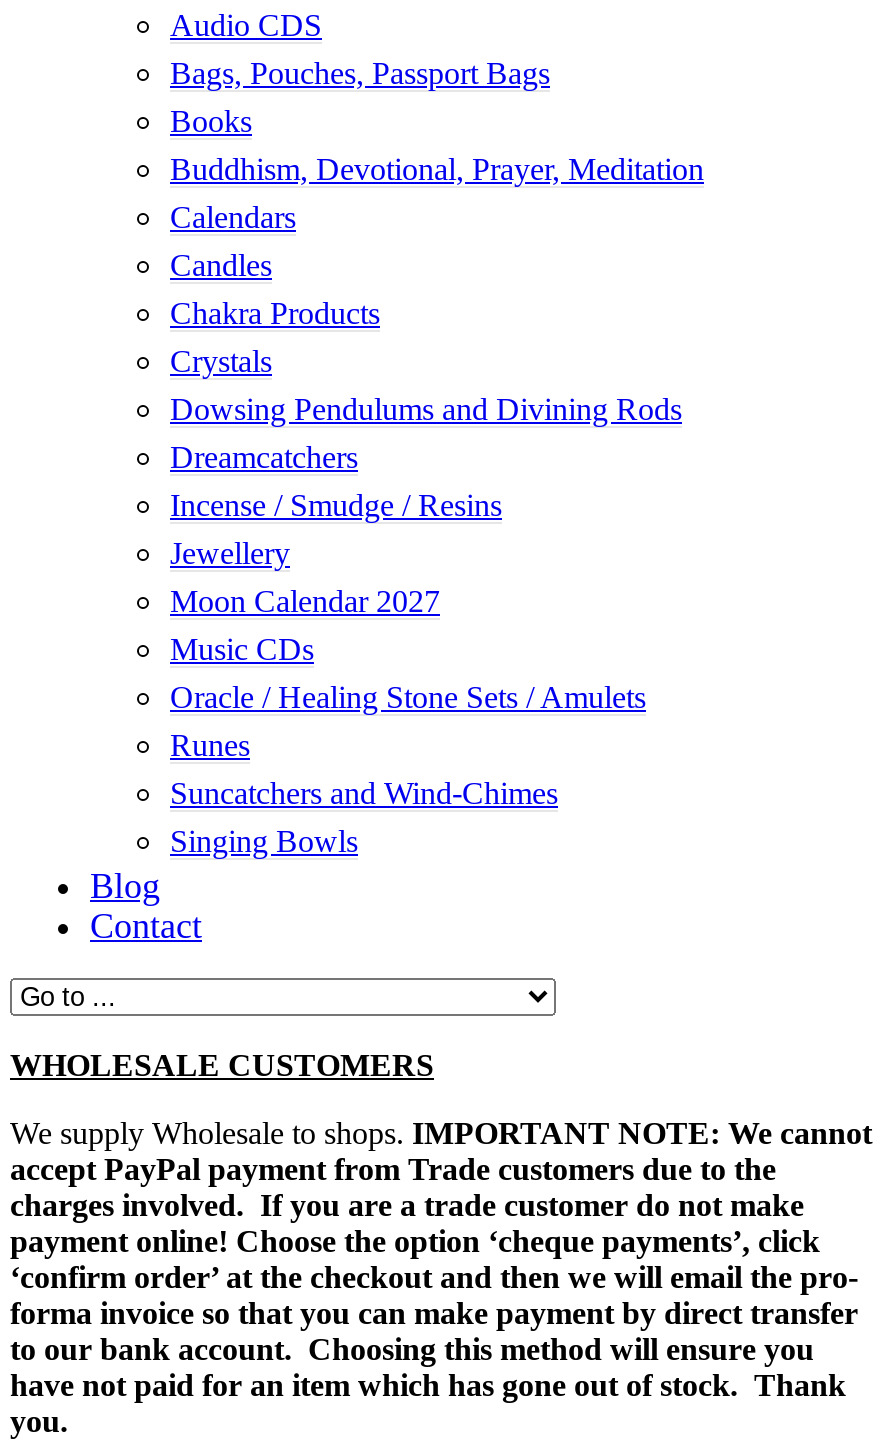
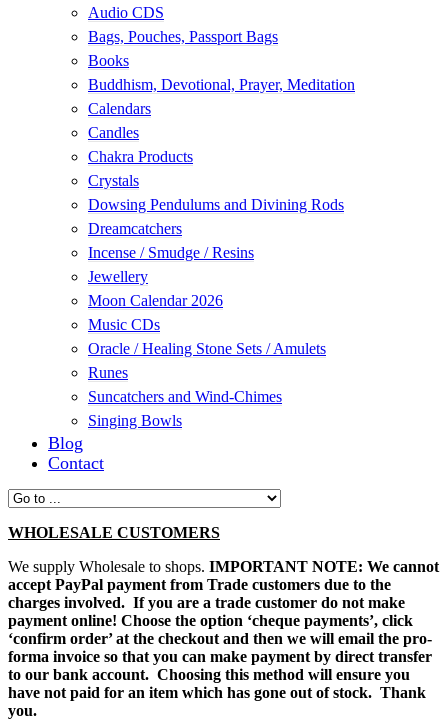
- Moon Calendar 2027
+ Moon Calendar 2026
